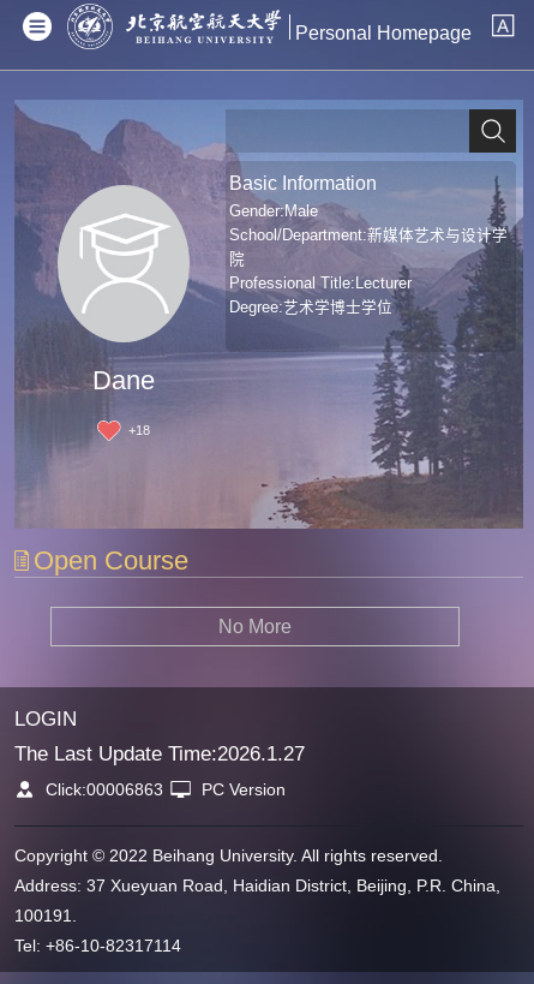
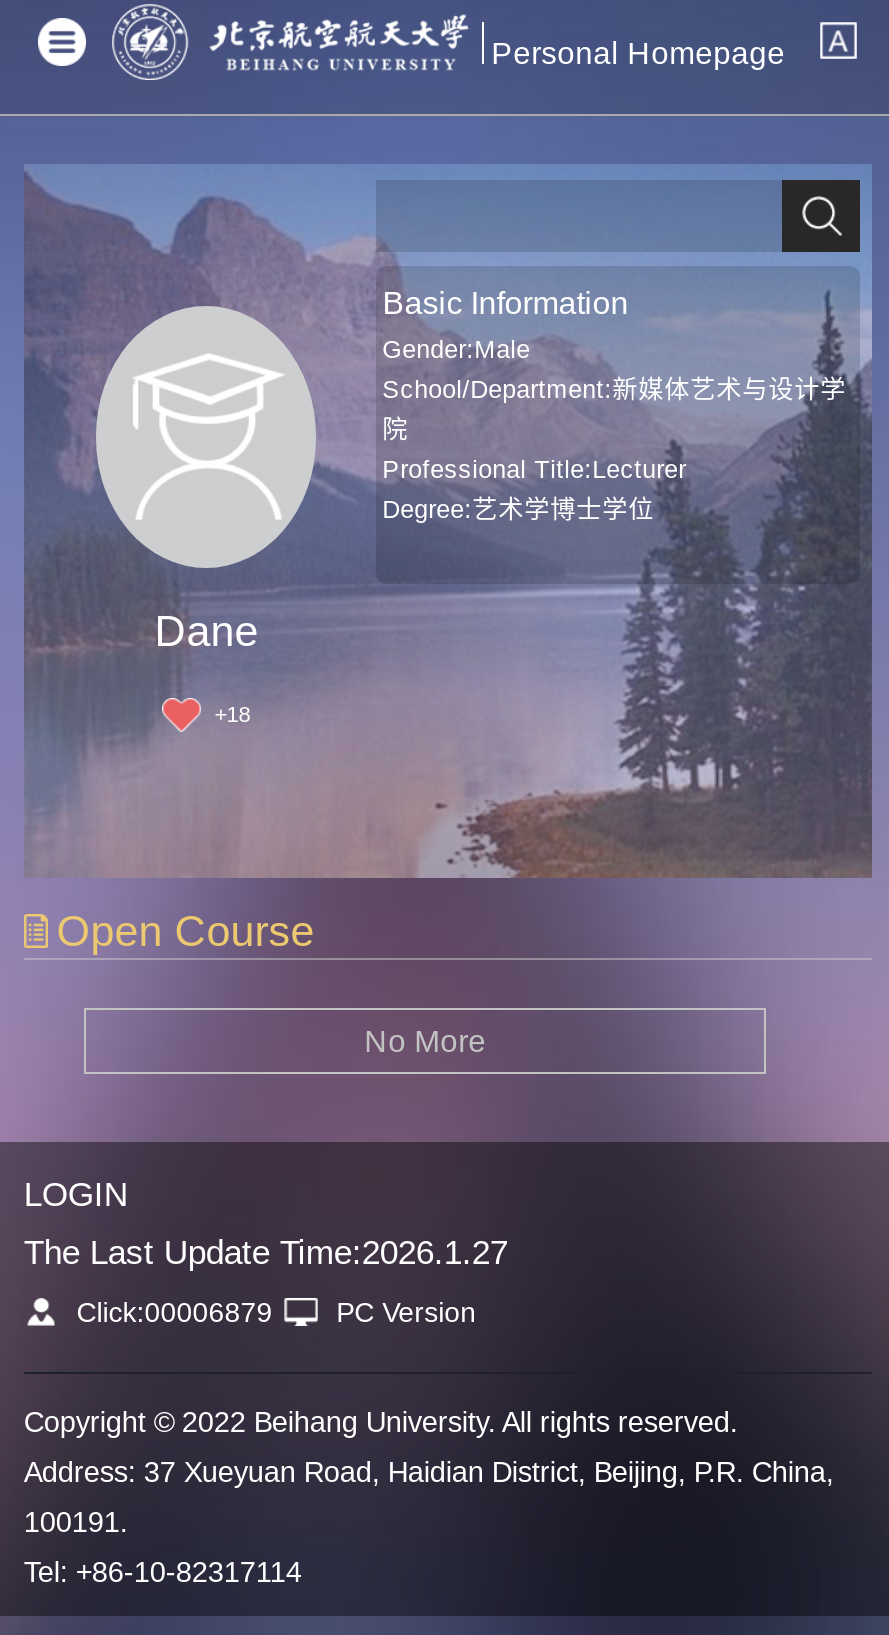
- Click:00006863 PC Version
+ Click:00006879 PC Version
